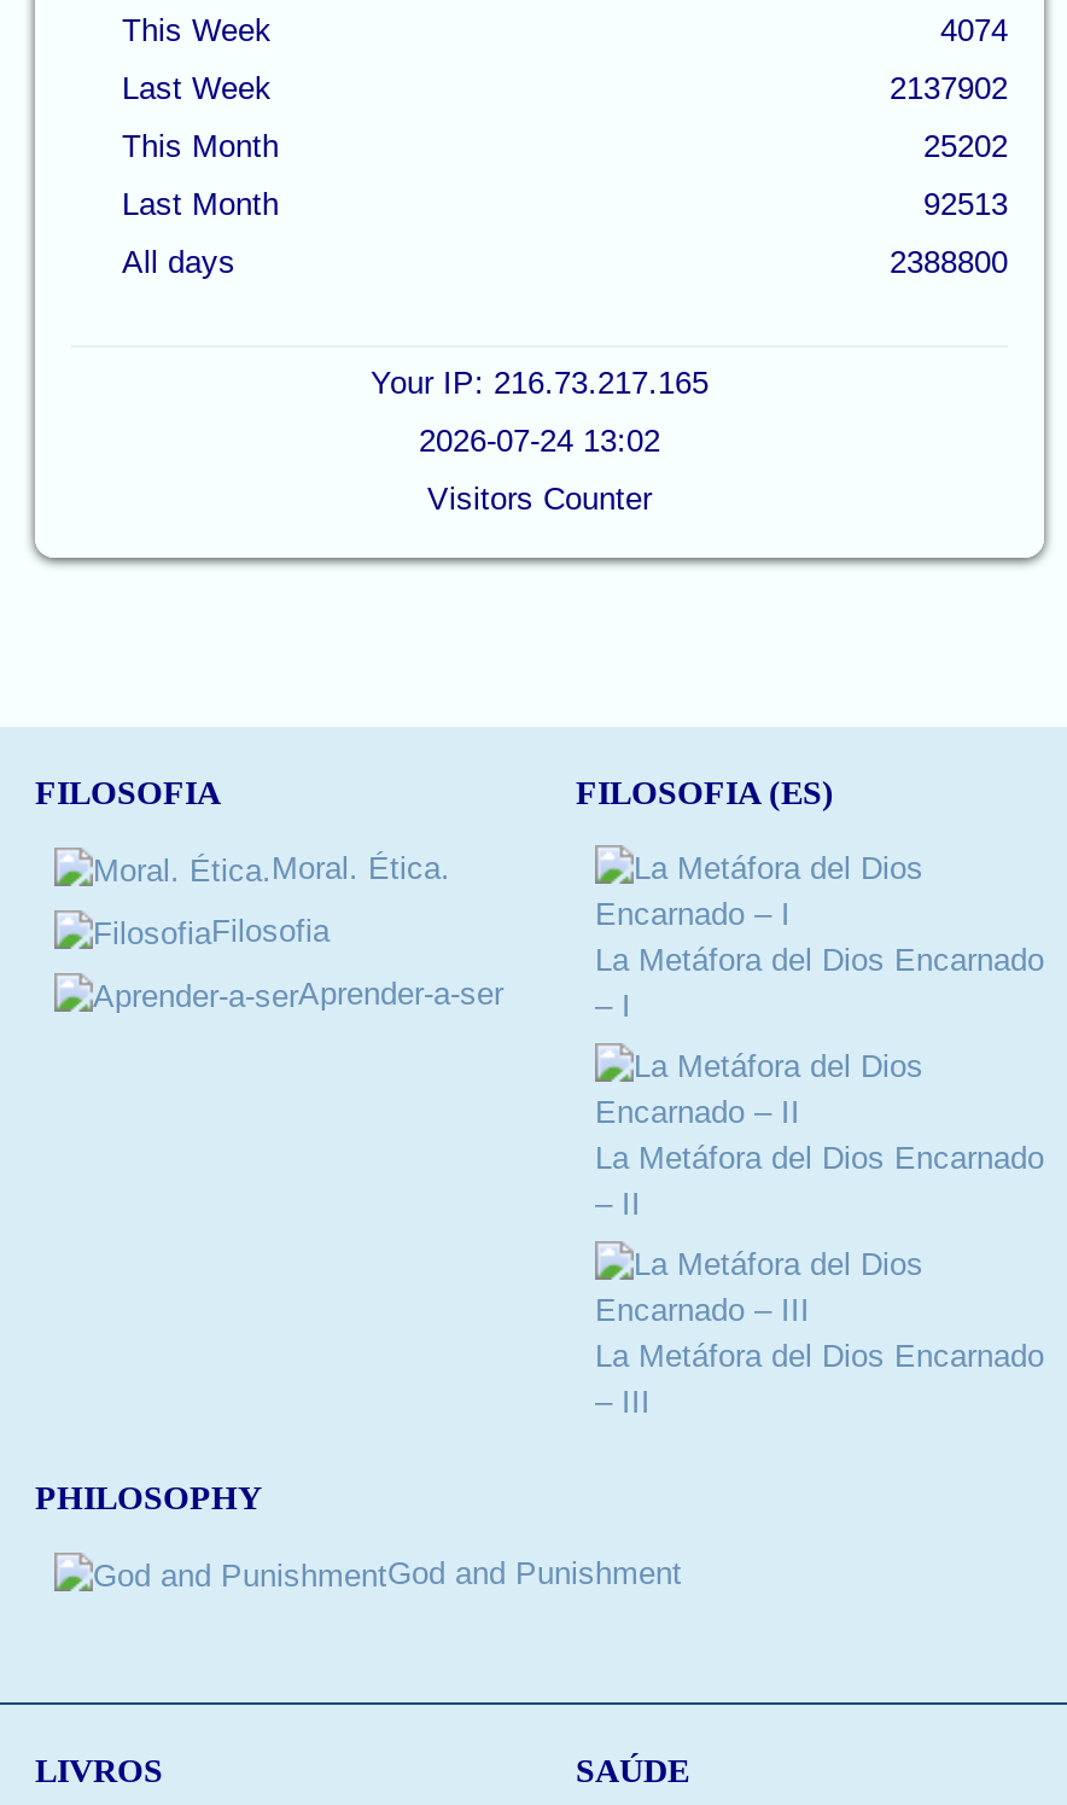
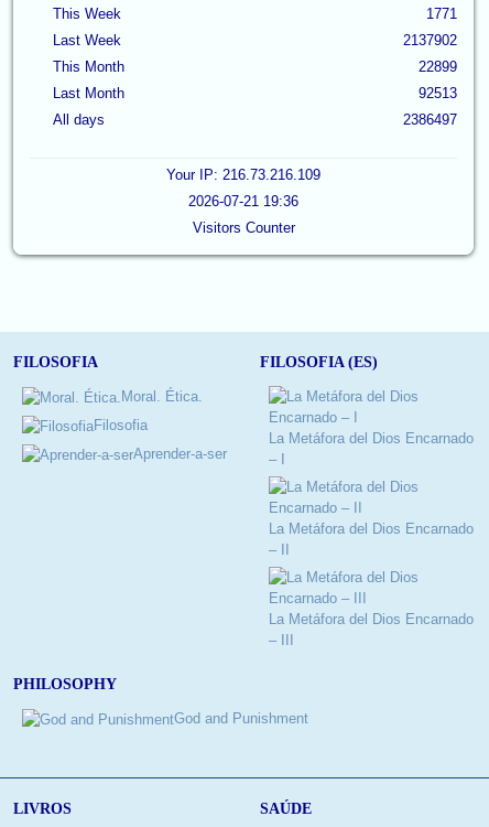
- 4074
+ 1771

- 25202
+ 22899

- 2388800
+ 2386497

- Your IP: 216.73.217.165
+ Your IP: 216.73.216.109

- 2026-07-24 13:02
+ 2026-07-21 19:36
